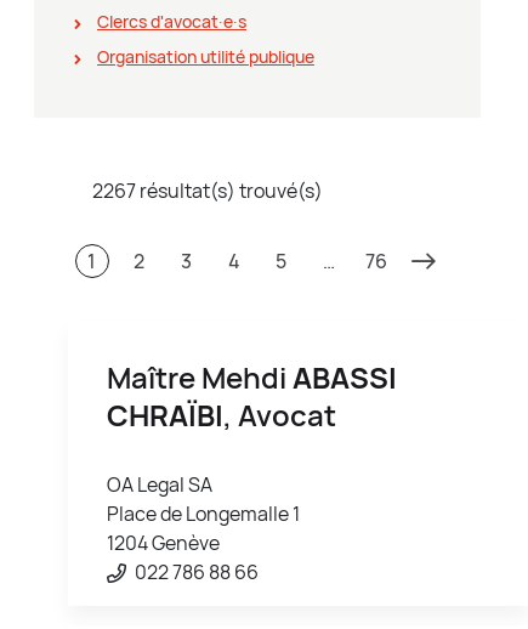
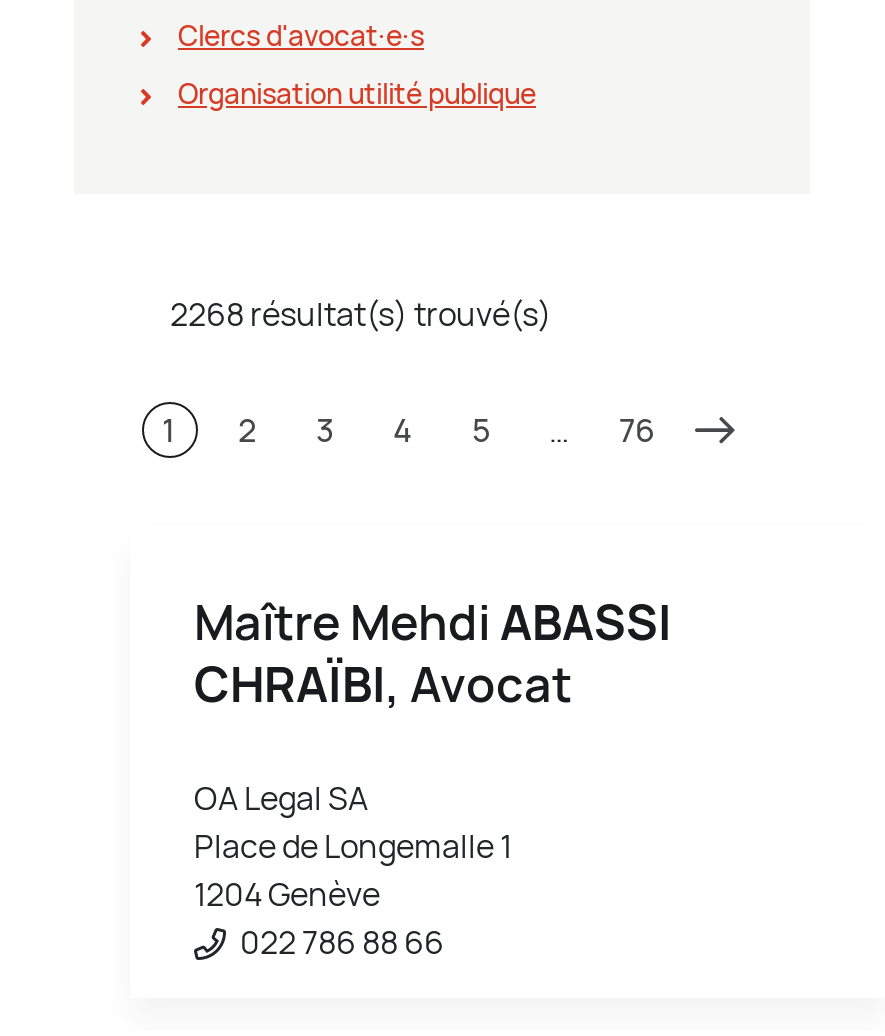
- 2267 résultat(s) trouvé(s)
+ 2268 résultat(s) trouvé(s)
